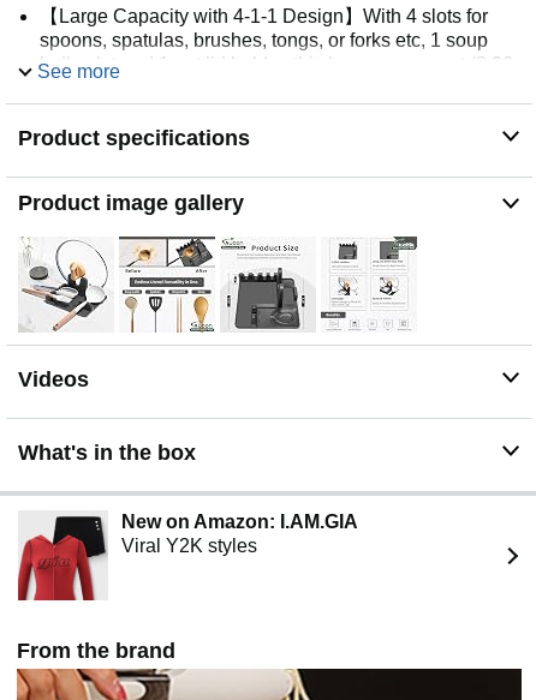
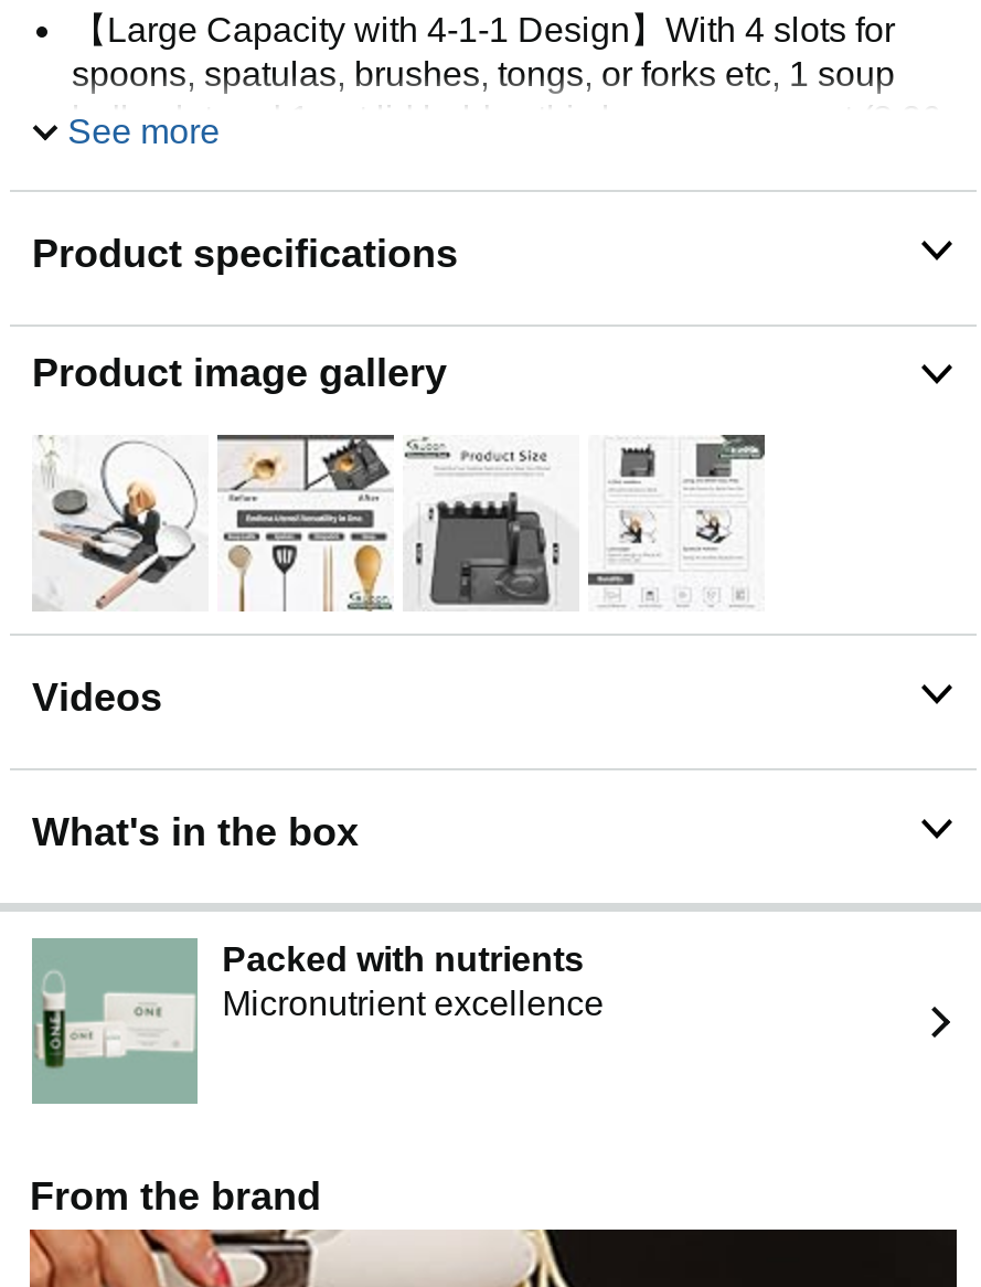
- [image]
- New on Amazon: I.AM.GIA
- Viral Y2K styles
+ [image]
+ Packed with nutrients
+ Micronutrient excellence
